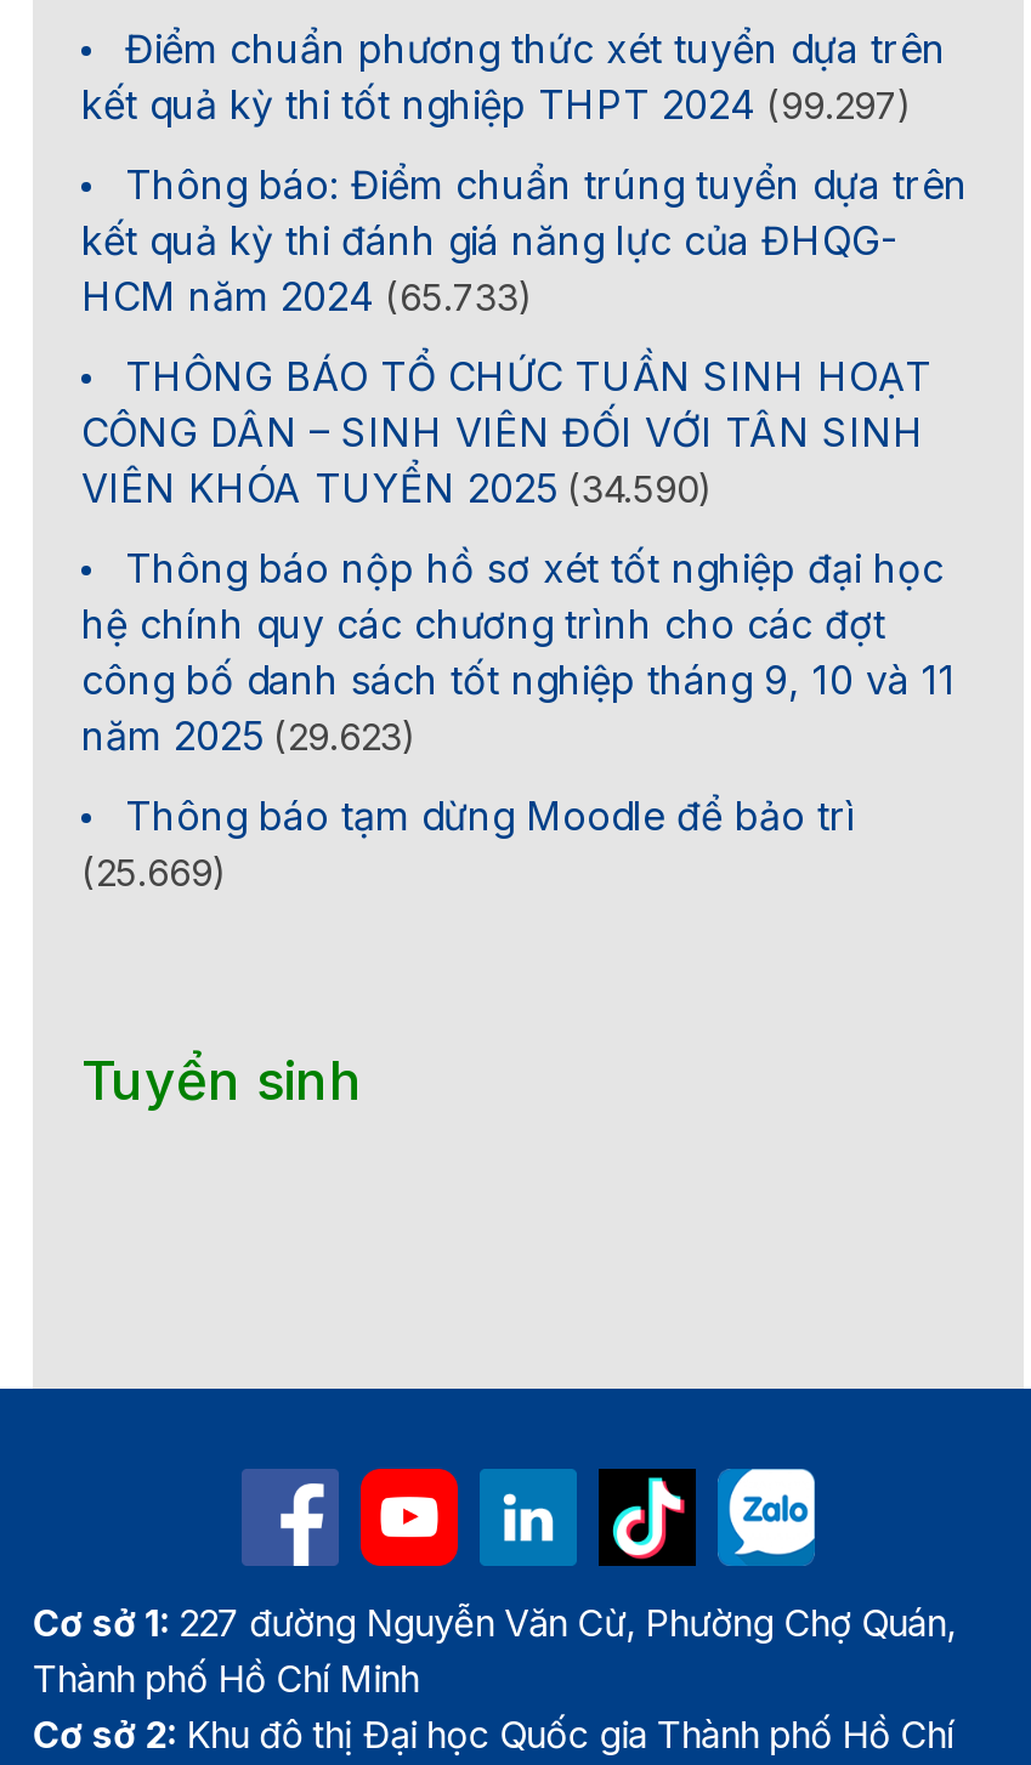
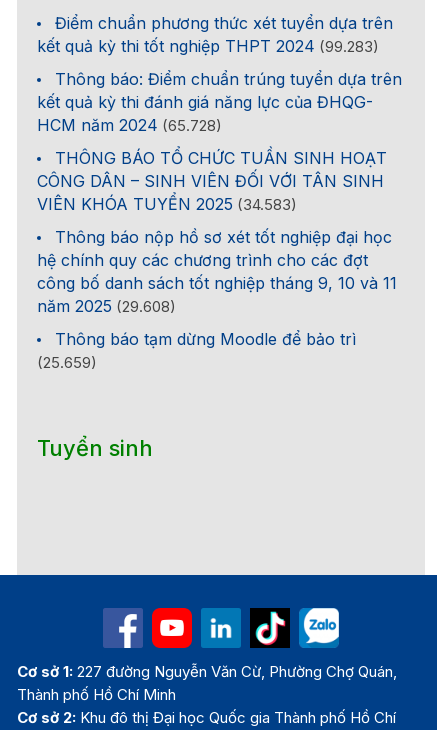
- kết quả kỳ thi tốt nghiệp THPT 2024 (99.297)
+ kết quả kỳ thi tốt nghiệp THPT 2024 (99.283)

- HCM năm 2024 (65.733)
+ HCM năm 2024 (65.728)

- VIÊN KHÓA TUYỂN 2025 (34.590)
+ VIÊN KHÓA TUYỂN 2025 (34.583)

- năm 2025 (29.623)
+ năm 2025 (29.608)

- (25.669)
+ (25.659)
